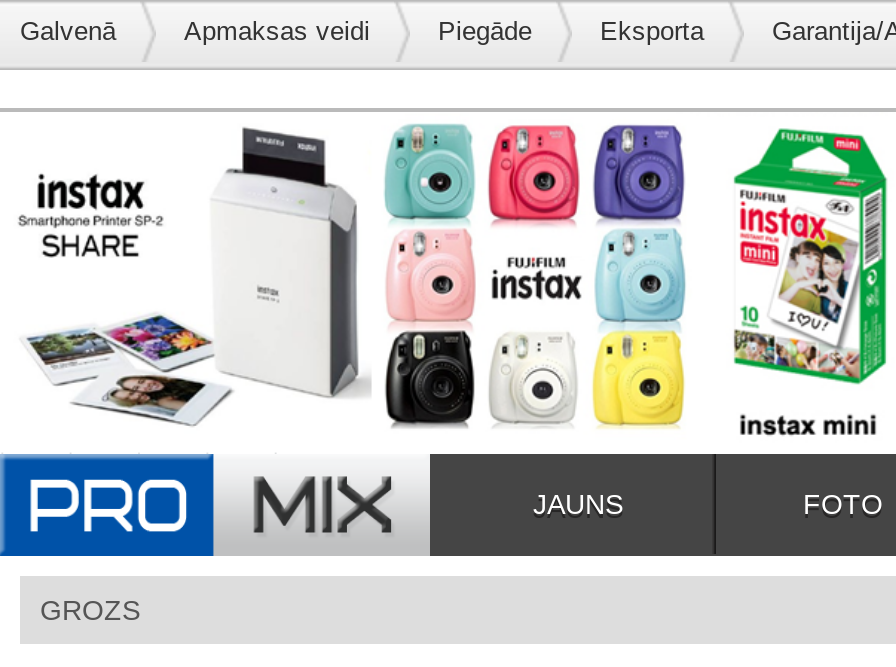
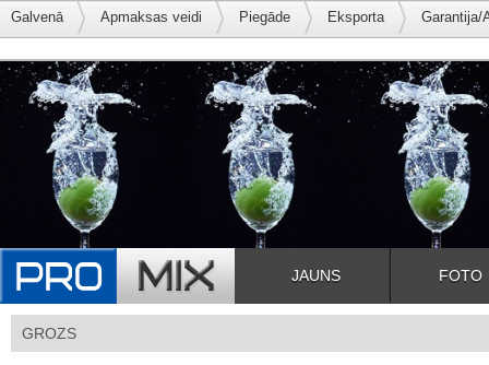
- [image]
+ [image]
